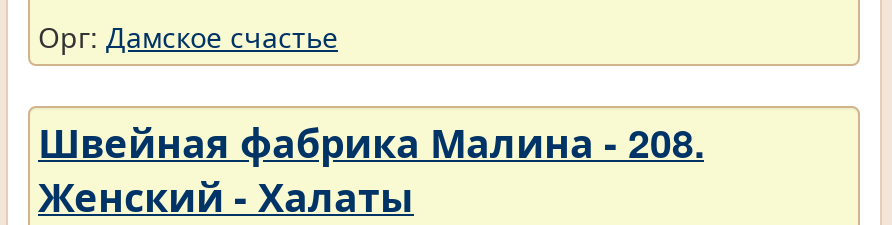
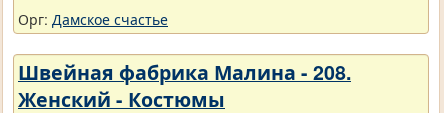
- Женский - Халаты
+ Женский - Костюмы
